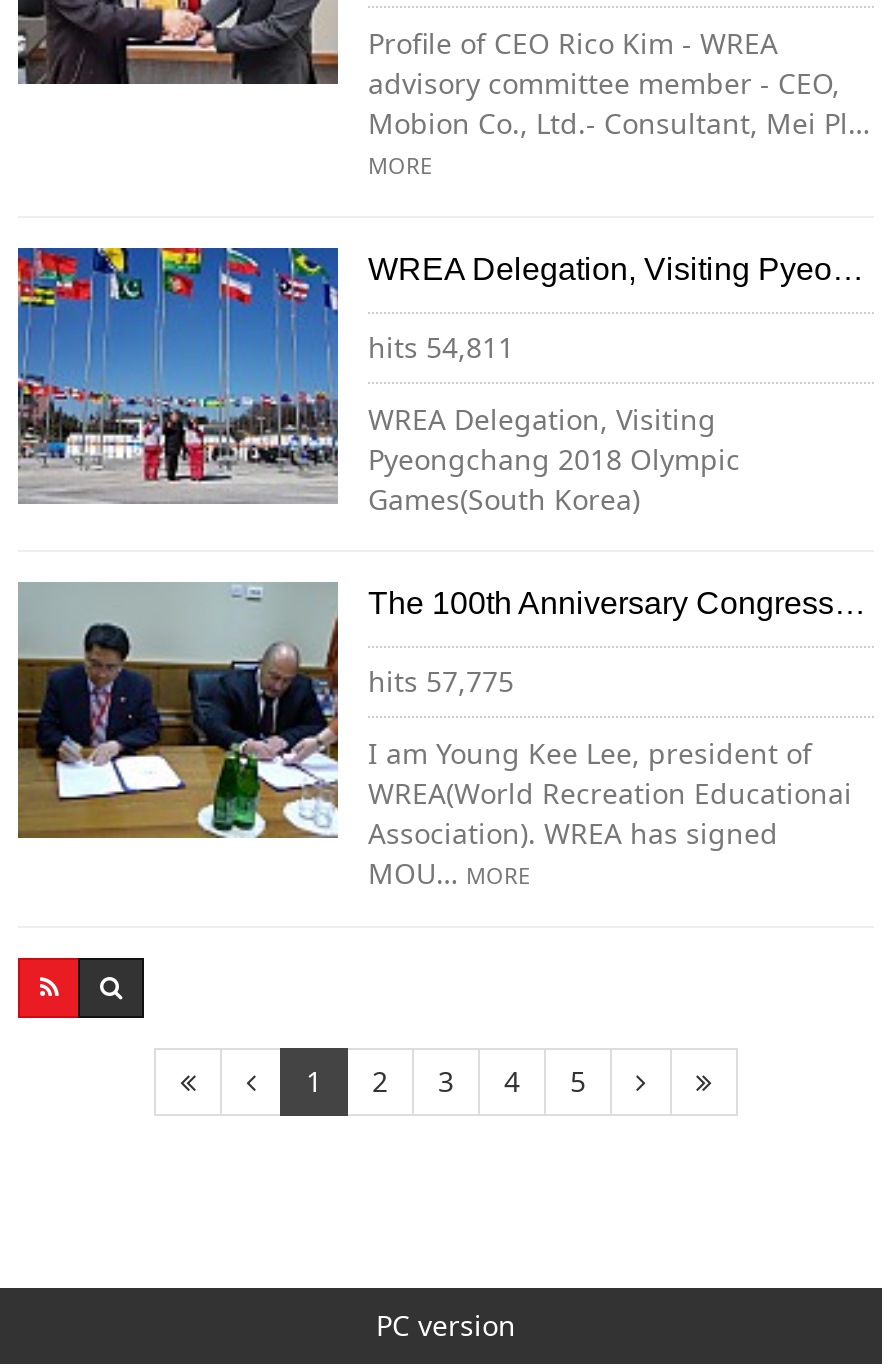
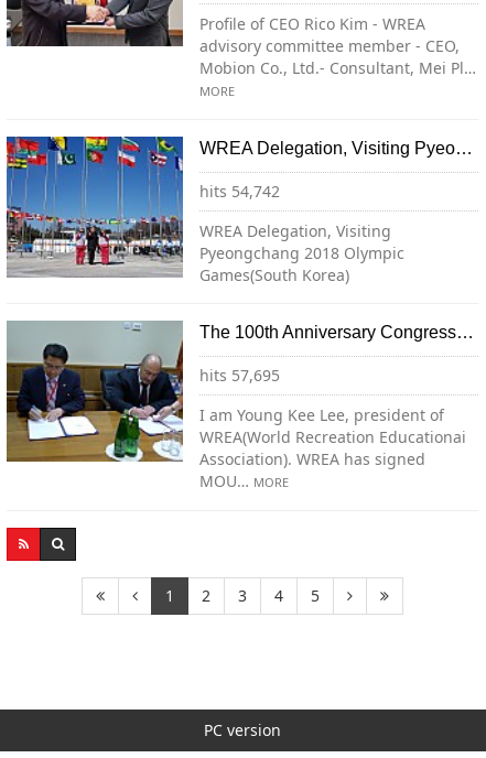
- hits 54,811
+ hits 54,742

- hits 57,775
+ hits 57,695
